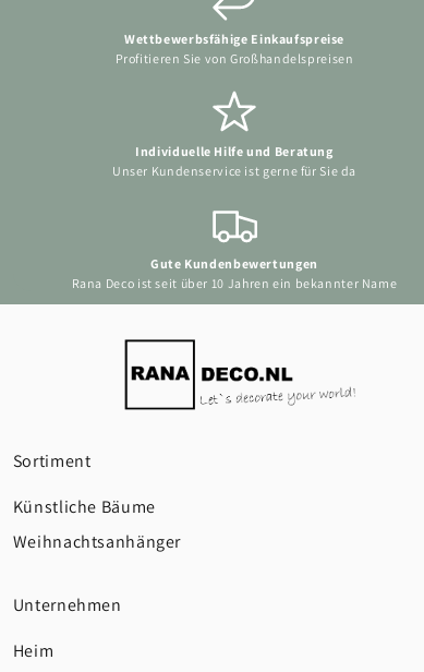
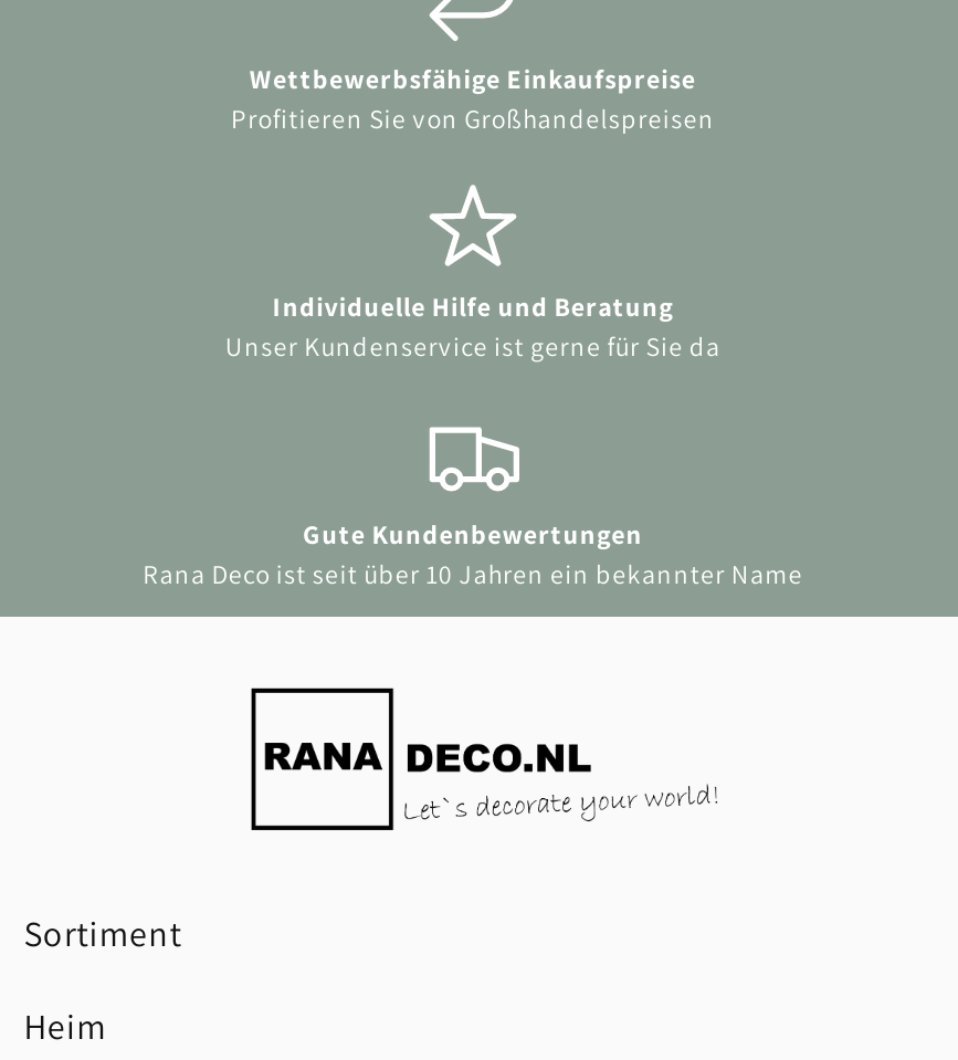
- Künstliche Bäume
- Weihnachtsanhänger
- Unternehmen
